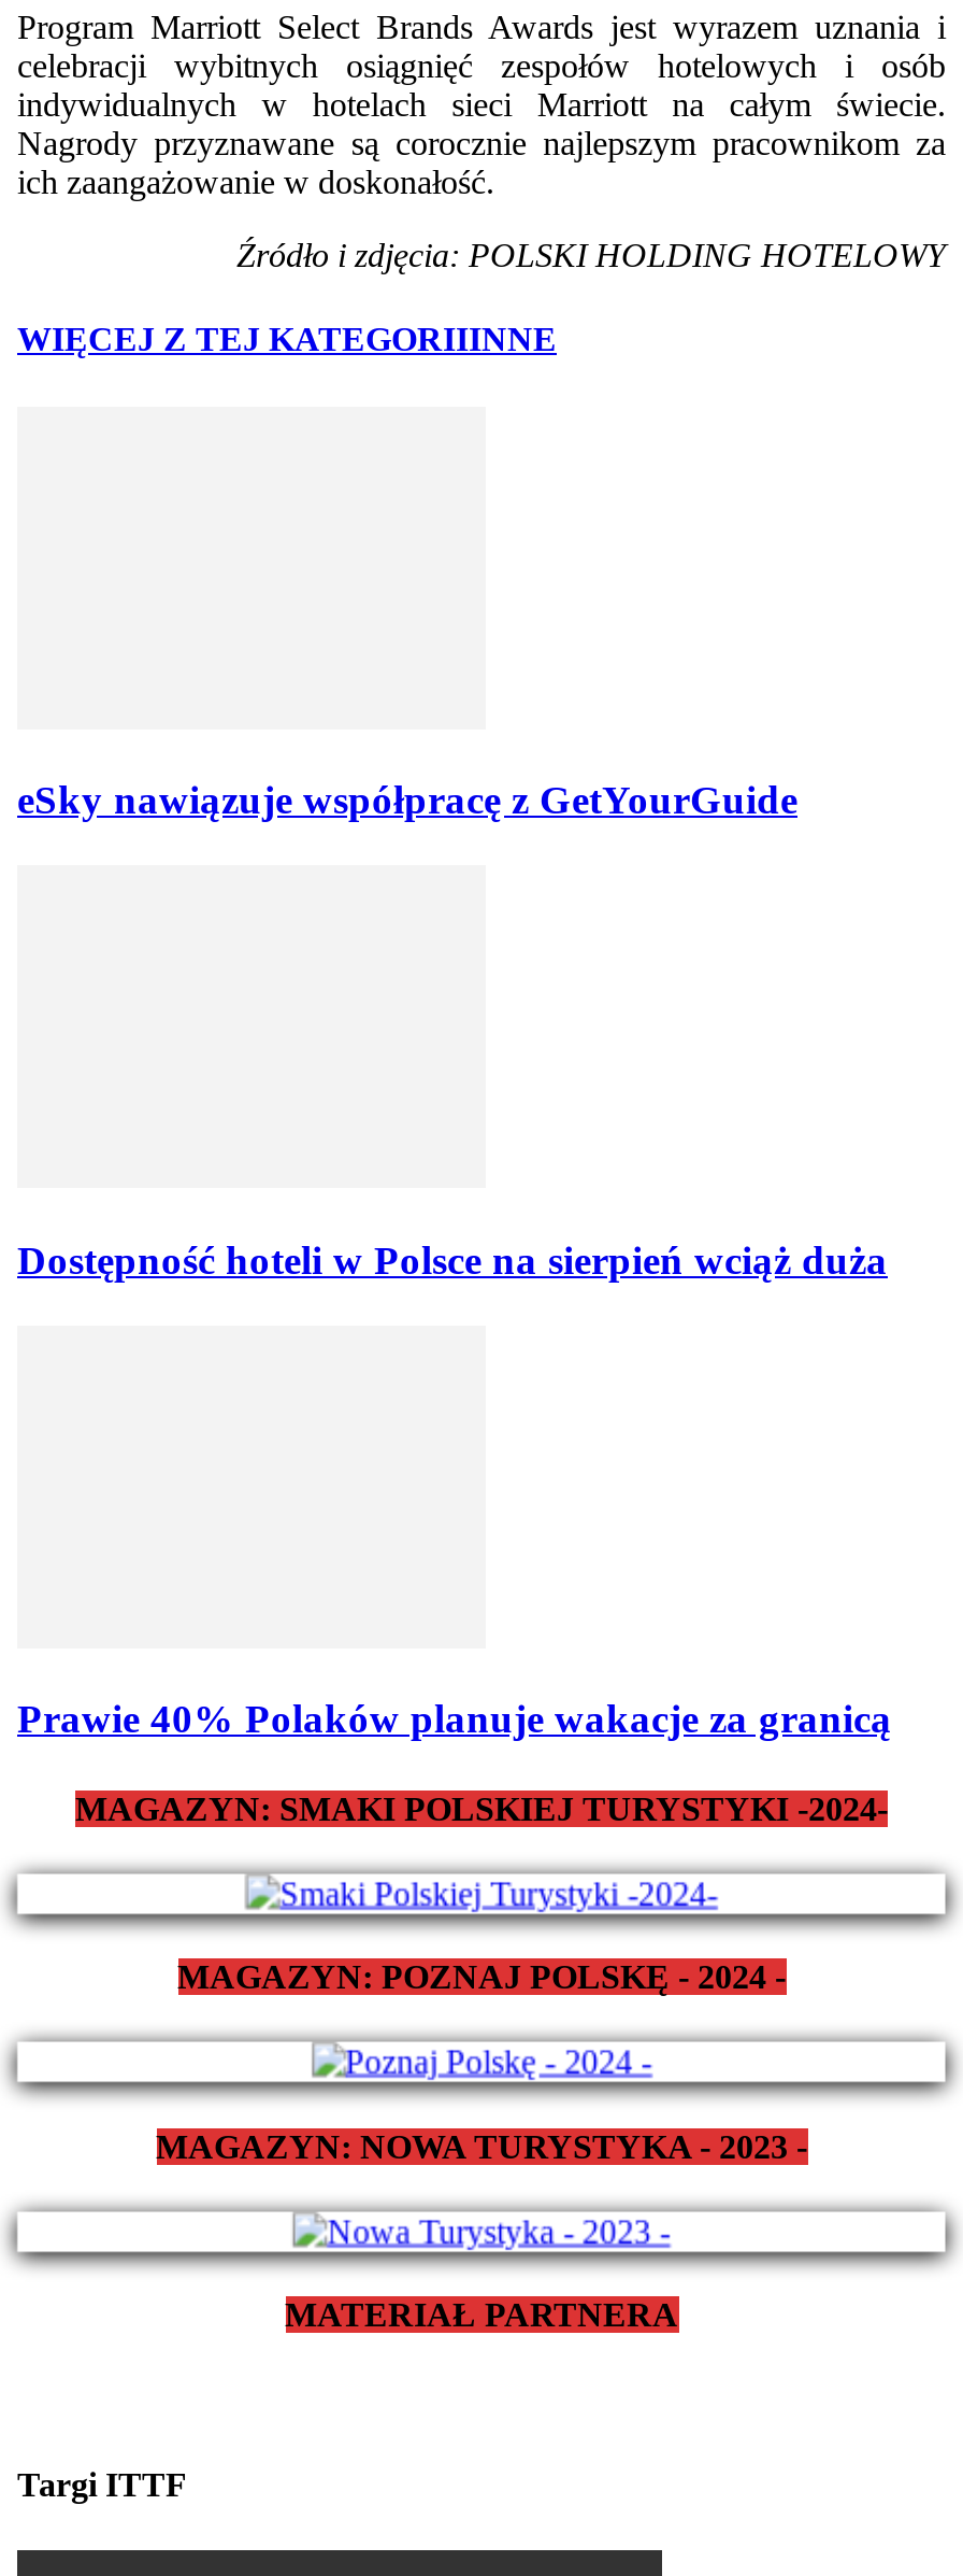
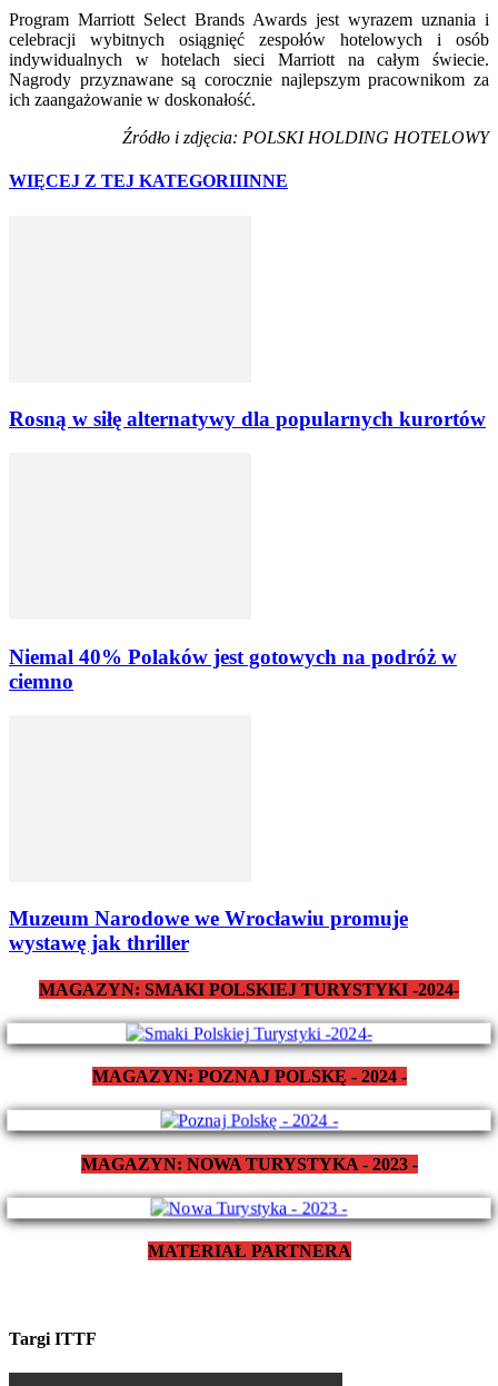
- eSky nawiązuje współpracę z GetYourGuide
+ Rosną w siłę alternatywy dla popularnych kurortów

- Dostępność hoteli w Polsce na sierpień wciąż duża
+ Niemal 40% Polaków jest gotowych na podróż w
+ ciemno

- Prawie 40% Polaków planuje wakacje za granicą
+ Muzeum Narodowe we Wrocławiu promuje
+ wystawę jak thriller
